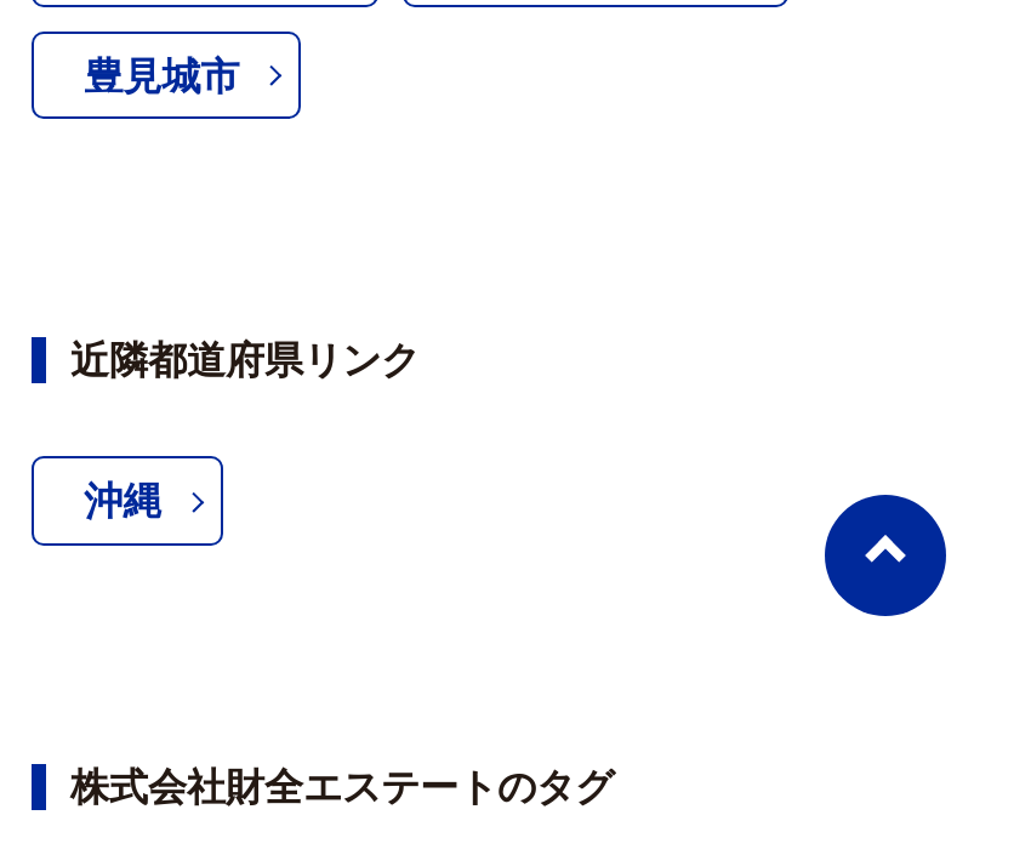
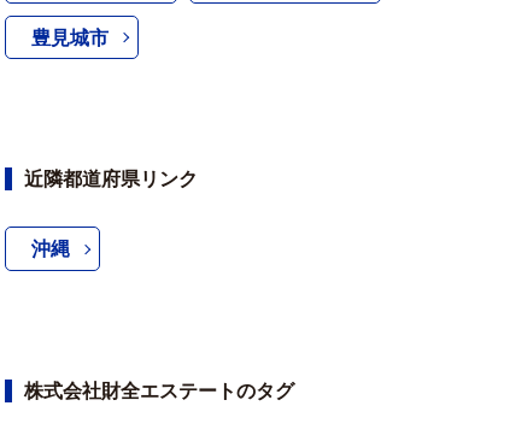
- [image]
